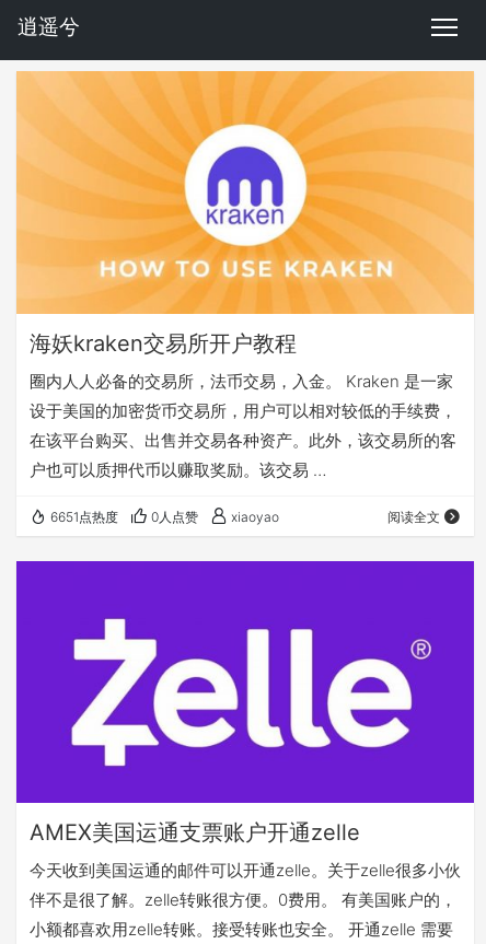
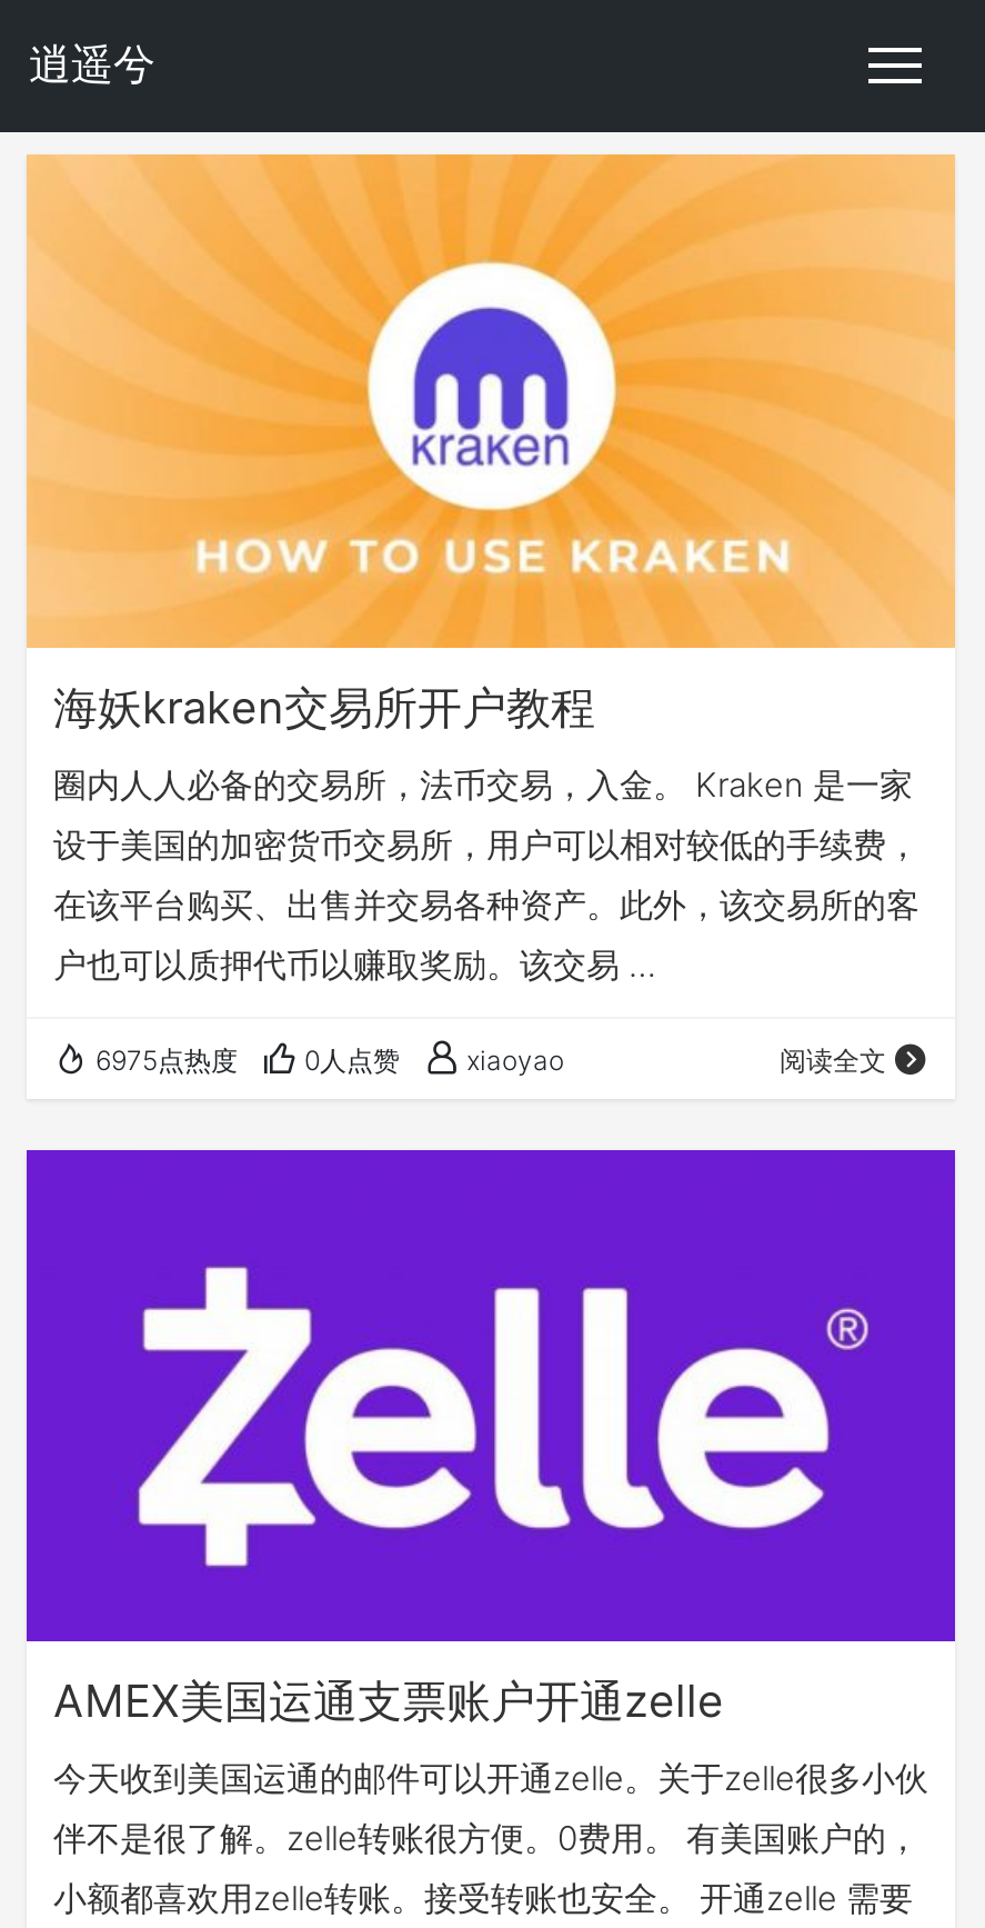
- 6651点热度 0人点赞 xiaoyao
+ 6975点热度 0人点赞 xiaoyao
